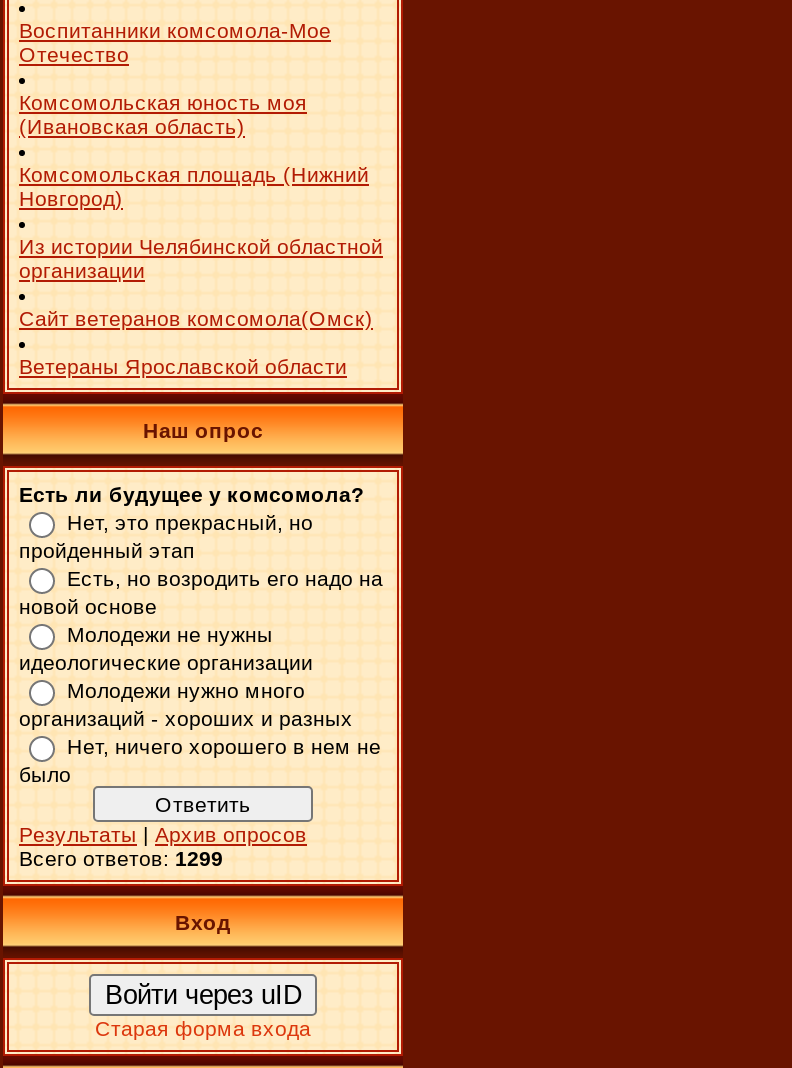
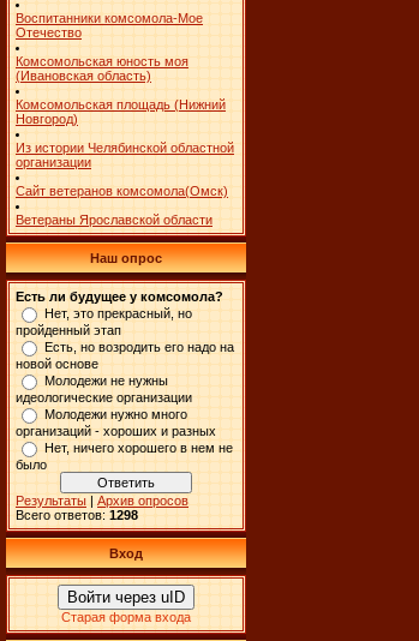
- Всего ответов:1299
+ Всего ответов:1298
